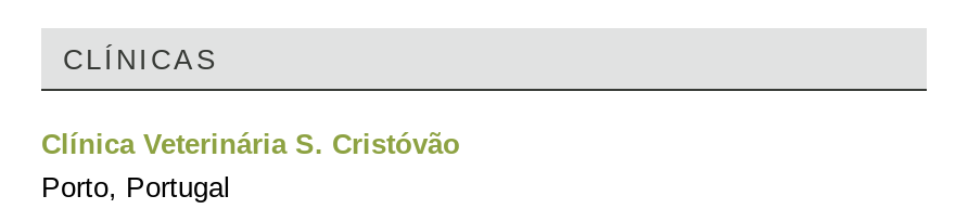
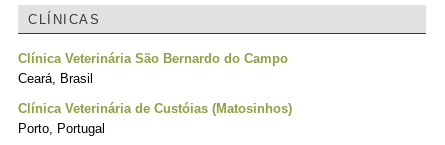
- Clínica Veterinária S. Cristóvão
+ Clínica Veterinária São Bernardo do Campo
+ Ceará, Brasil
+ Clínica Veterinária de Custóias (Matosinhos)
